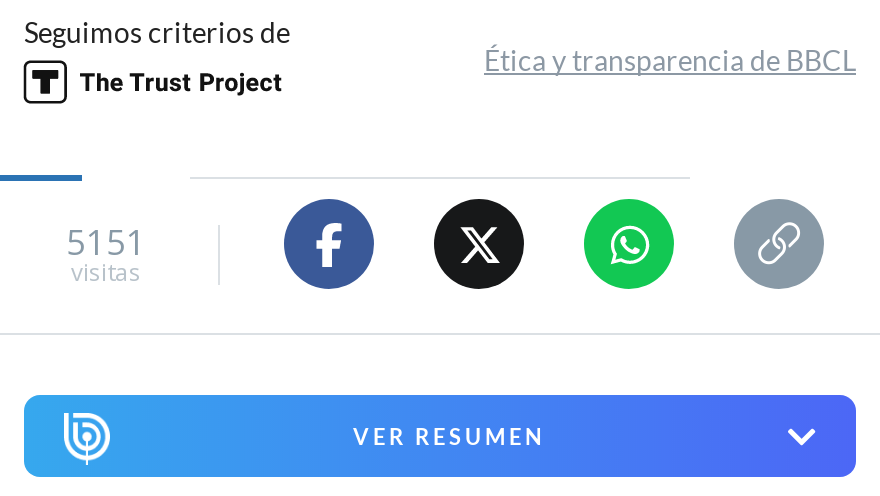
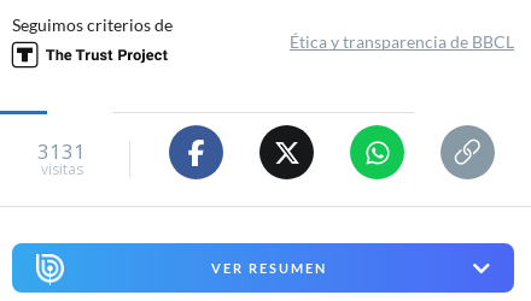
- 5151
+ 3131
